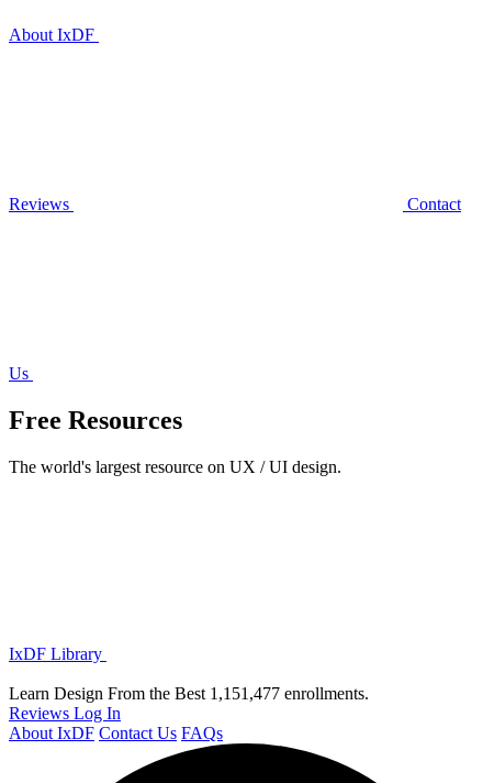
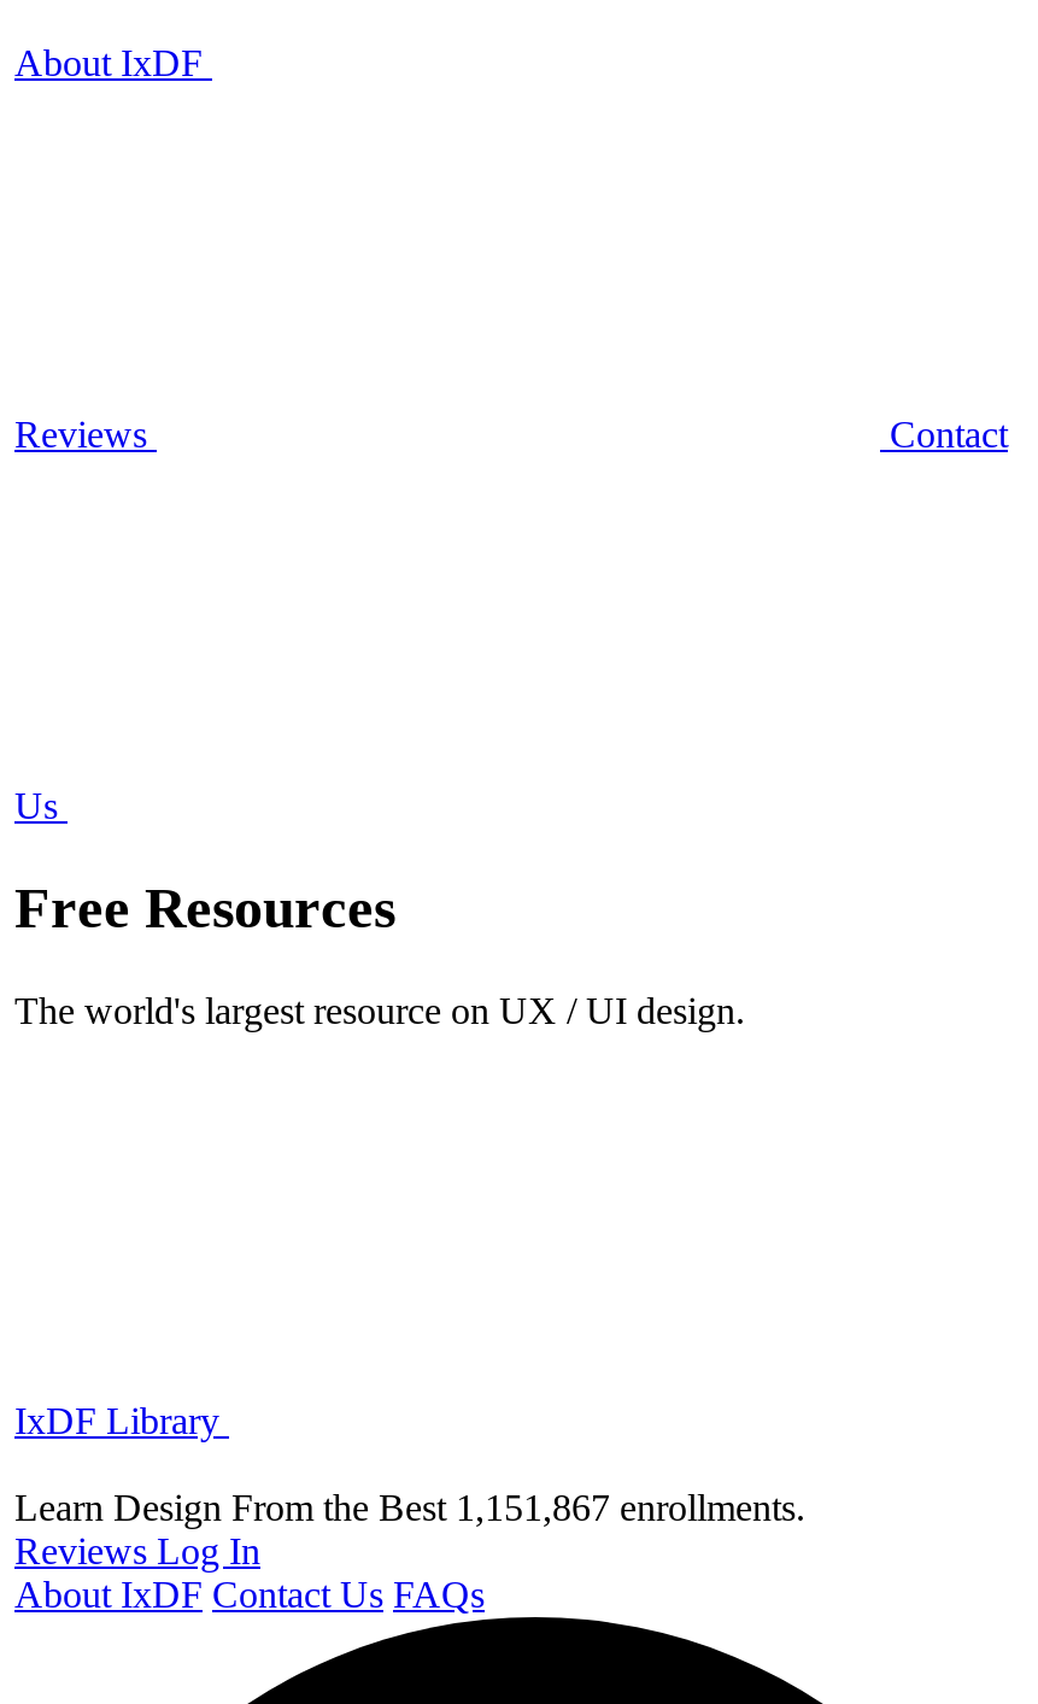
- Learn Design From the Best 1,151,477 enrollments.
+ Learn Design From the Best 1,151,867 enrollments.
